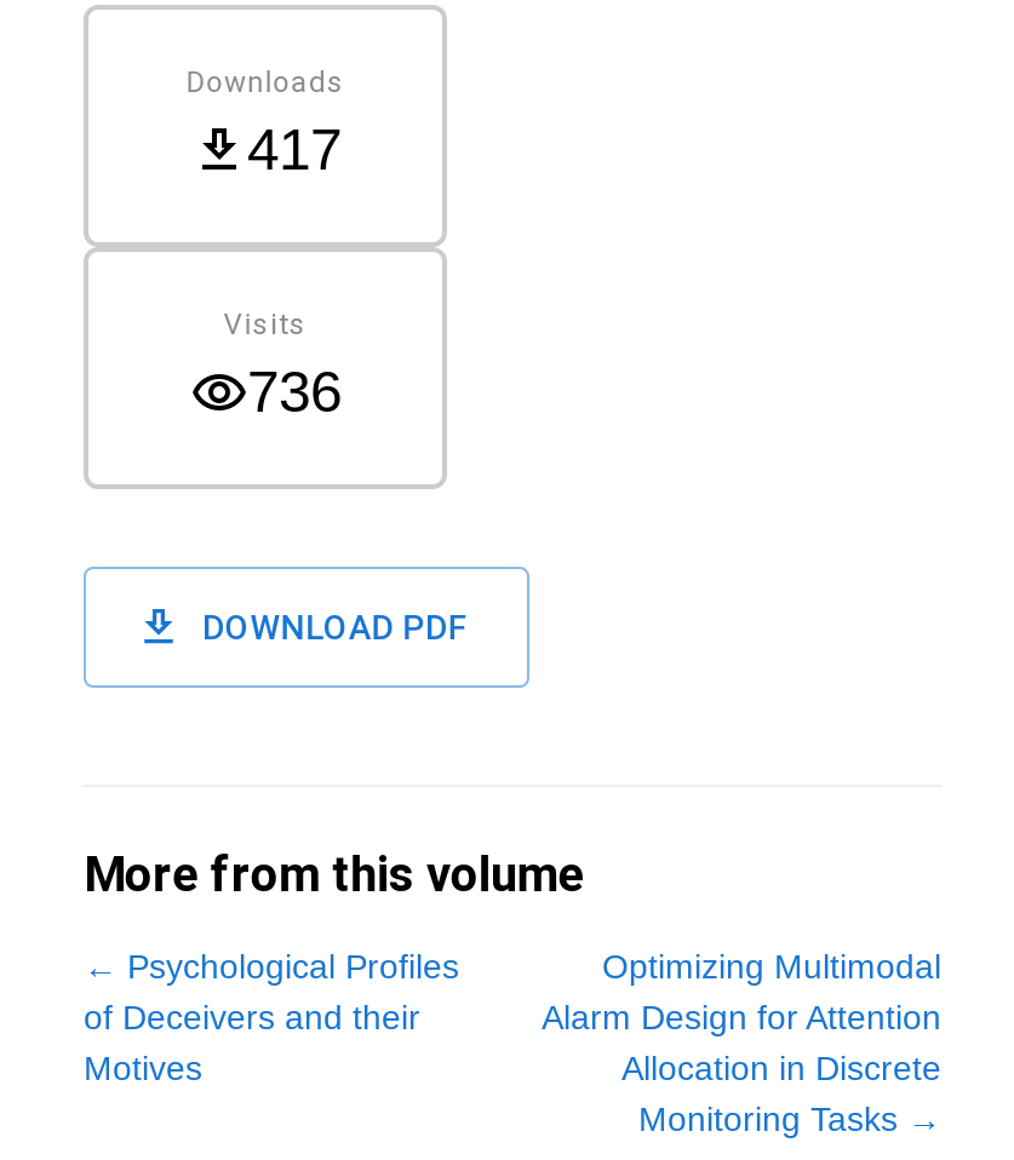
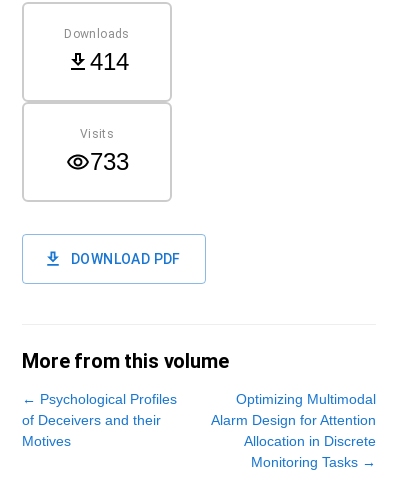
- 417
+ 414

- 736
+ 733
